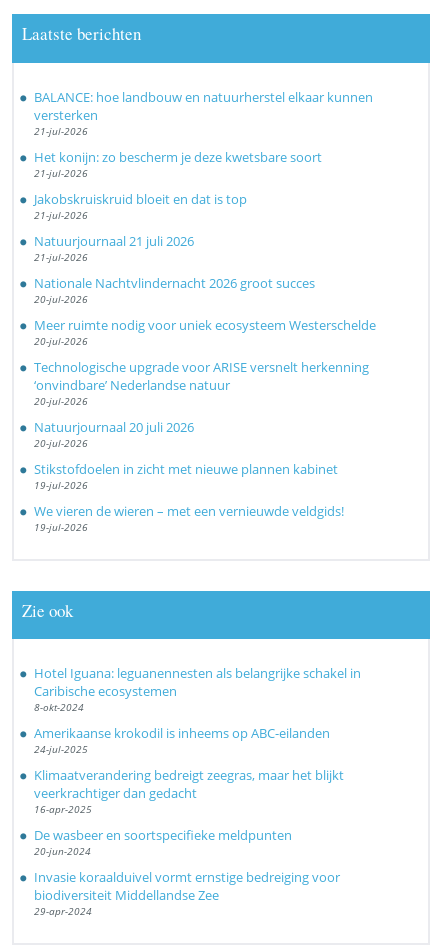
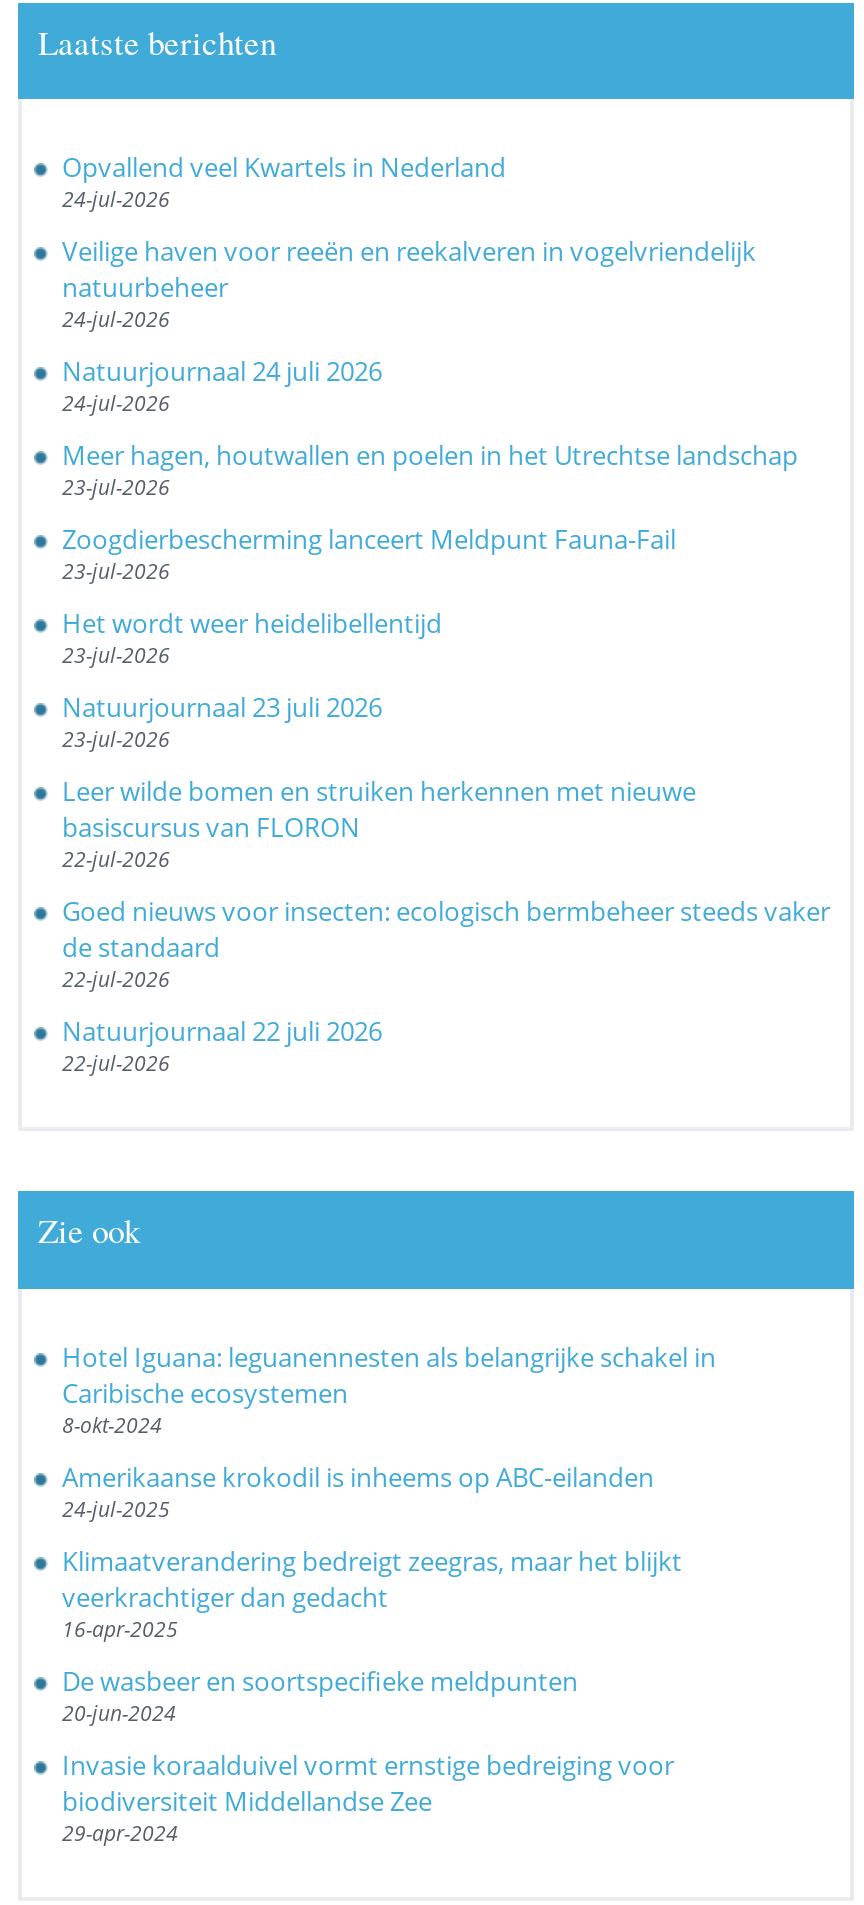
- BALANCE: hoe landbouw en natuurherstel elkaar kunnen
- versterken
- 21-jul-2026
+ Opvallend veel Kwartels in Nederland
+ 24-jul-2026

- Het konijn: zo bescherm je deze kwetsbare soort
- 21-jul-2026
+ Veilige haven voor reeën en reekalveren in vogelvriendelijk
+ natuurbeheer
+ 24-jul-2026

- Jakobskruiskruid bloeit en dat is top
- 21-jul-2026
+ Natuurjournaal 24 juli 2026
+ 24-jul-2026

- Natuurjournaal 21 juli 2026
- 21-jul-2026
+ Meer hagen, houtwallen en poelen in het Utrechtse landschap
+ 23-jul-2026

- Nationale Nachtvlindernacht 2026 groot succes
- 20-jul-2026
+ Zoogdierbescherming lanceert Meldpunt Fauna-Fail
+ 23-jul-2026

- Meer ruimte nodig voor uniek ecosysteem Westerschelde
- 20-jul-2026
+ Het wordt weer heidelibellentijd
+ 23-jul-2026

- Technologische upgrade voor ARISE versnelt herkenning
- ‘onvindbare’ Nederlandse natuur
- 20-jul-2026
+ Natuurjournaal 23 juli 2026
+ 23-jul-2026

- Natuurjournaal 20 juli 2026
- 20-jul-2026
+ Leer wilde bomen en struiken herkennen met nieuwe
+ basiscursus van FLORON
+ 22-jul-2026

- Stikstofdoelen in zicht met nieuwe plannen kabinet
- 19-jul-2026
+ Goed nieuws voor insecten: ecologisch bermbeheer steeds vaker
+ de standaard
+ 22-jul-2026

- We vieren de wieren – met een vernieuwde veldgids!
- 19-jul-2026
+ Natuurjournaal 22 juli 2026
+ 22-jul-2026
